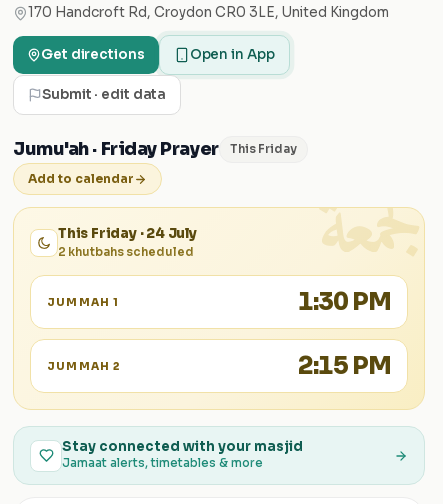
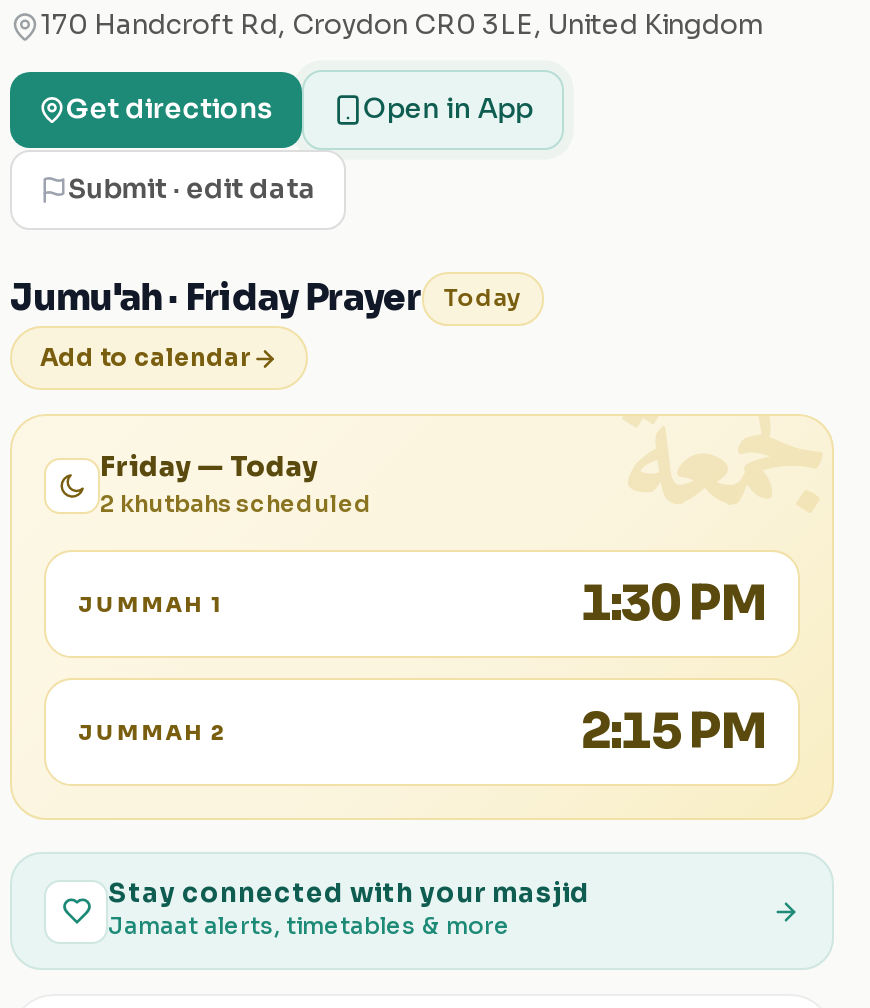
- This Friday
+ Today

- This Friday · 24 July
+ Friday — Today
